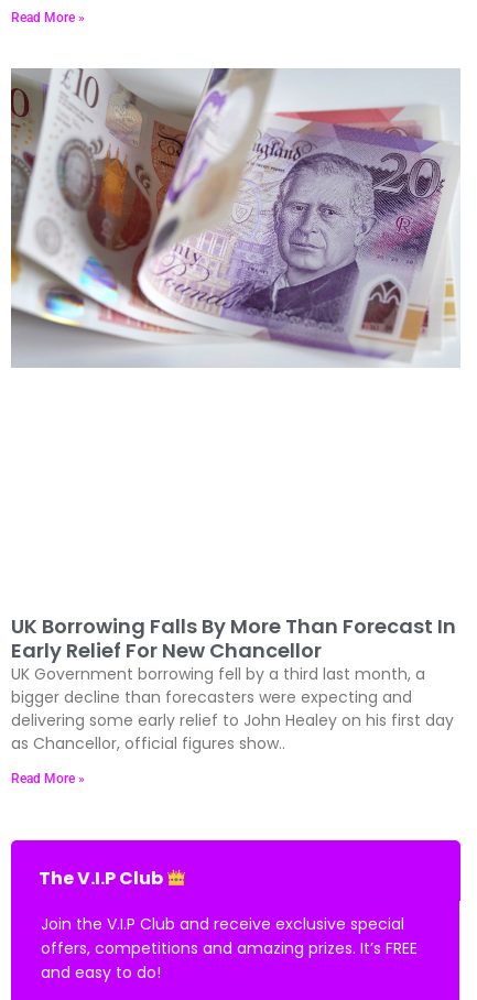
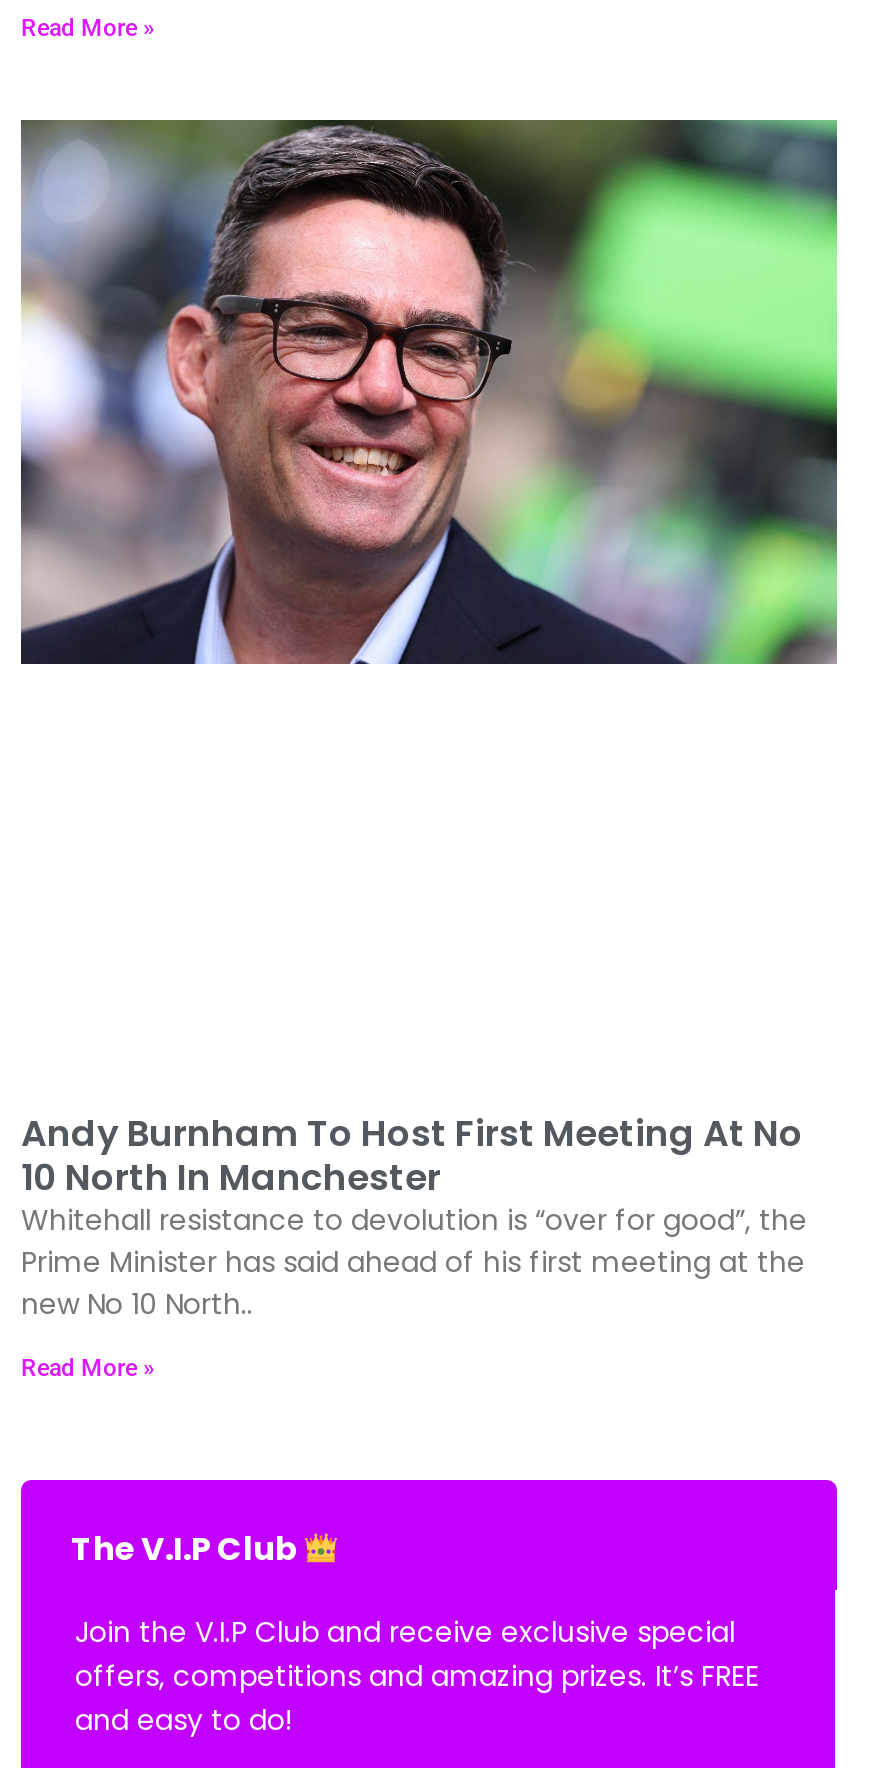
- [image]
+ [image]

- UK Borrowing Falls By More Than Forecast In
- Early Relief For New Chancellor
- UK Government borrowing fell by a third last month, a
- bigger decline than forecasters were expecting and
- delivering some early relief to John Healey on his first day
- as Chancellor, official figures show..
+ Andy Burnham To Host First Meeting At No
+ 10 North In Manchester
+ Whitehall resistance to devolution is “over for good”, the
+ Prime Minister has said ahead of his first meeting at the
+ new No 10 North..
